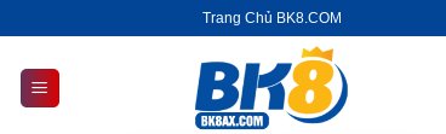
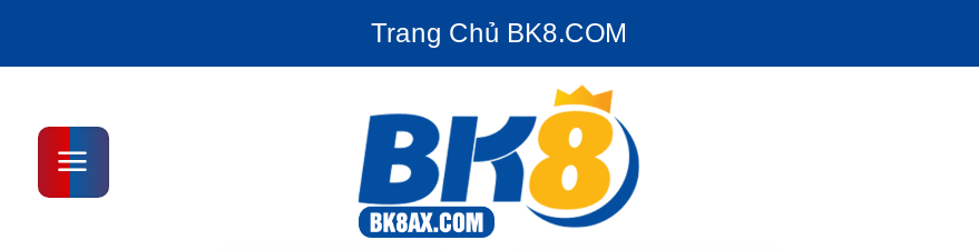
- [image]
+ [image]
